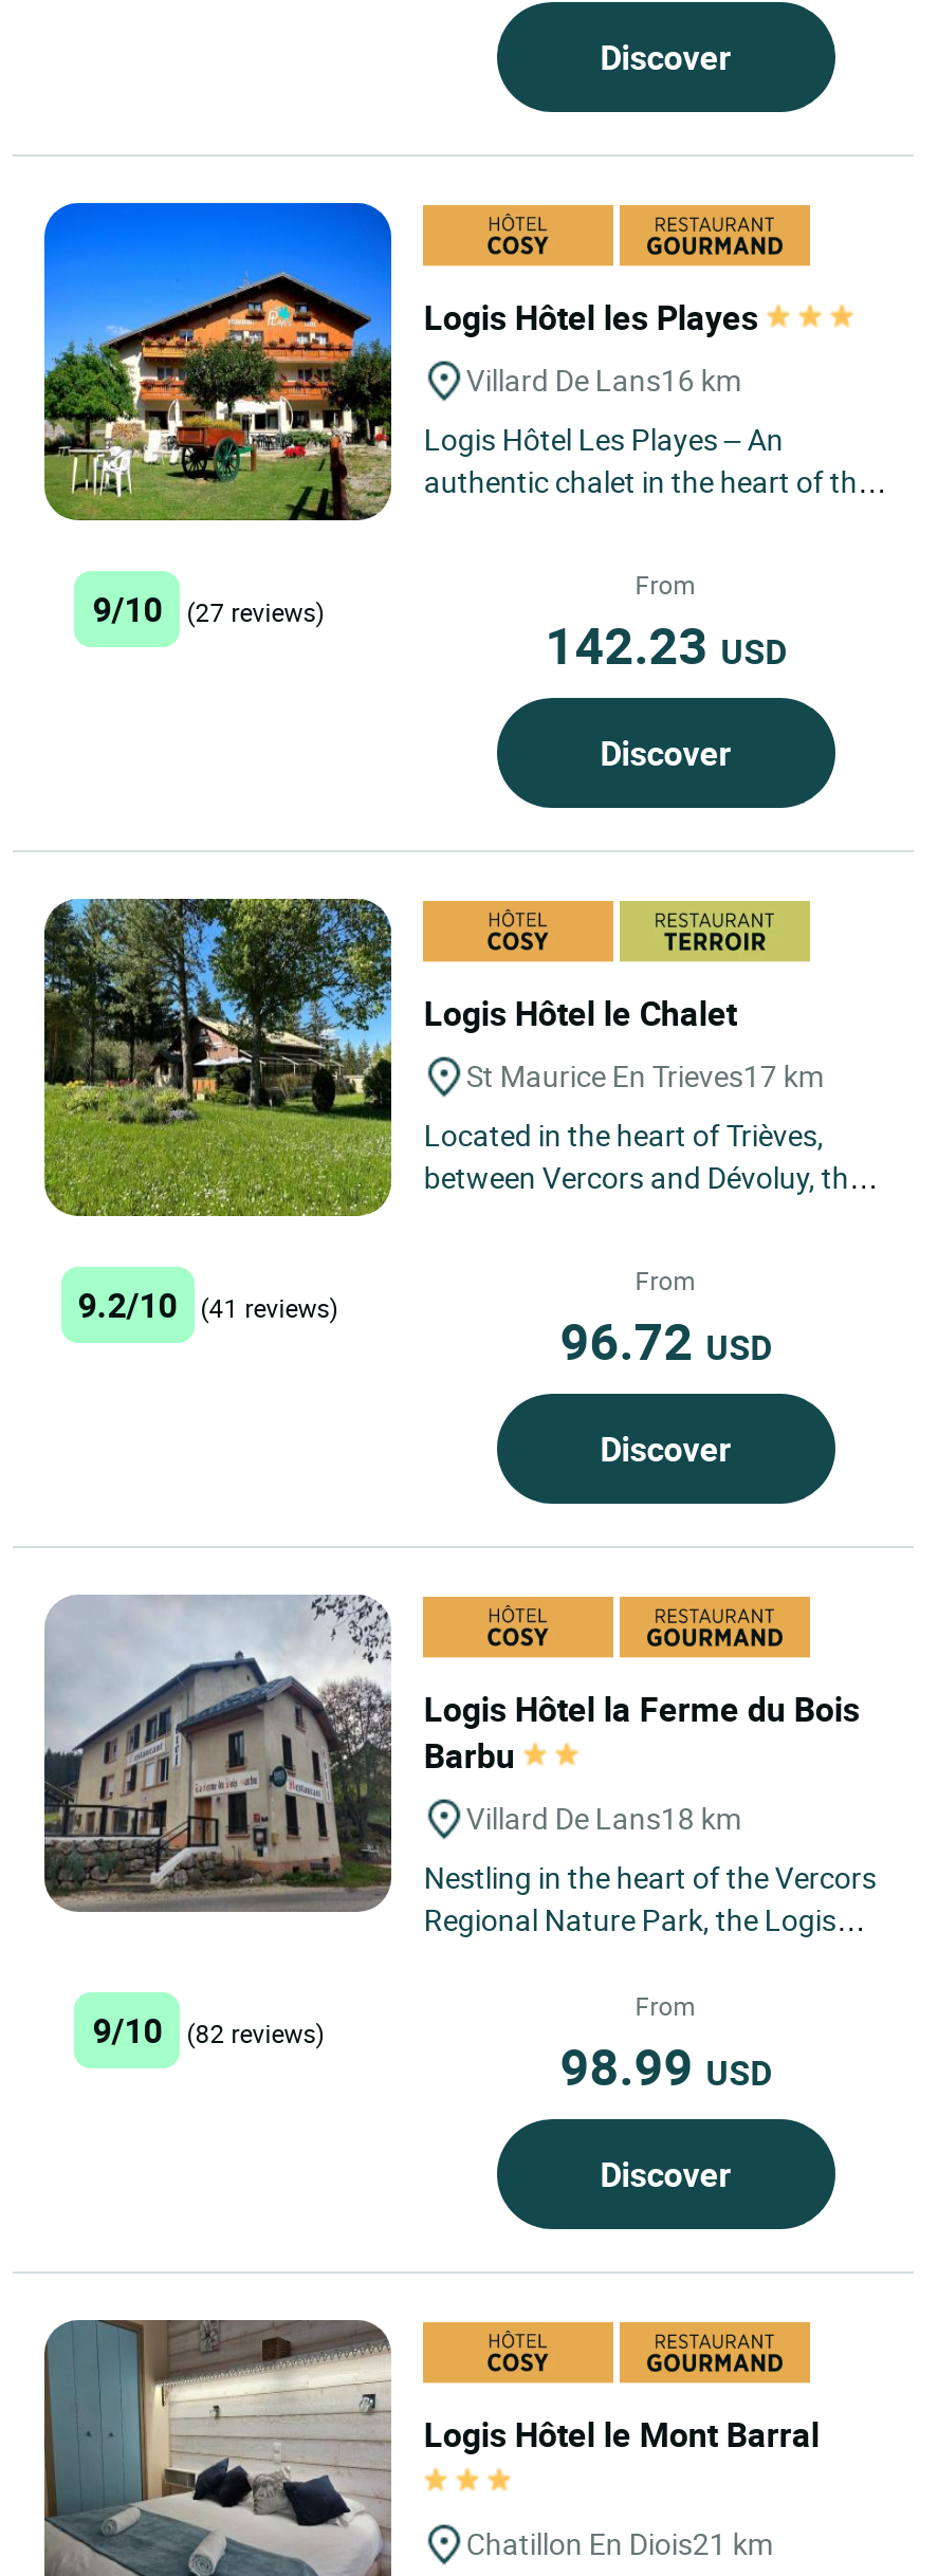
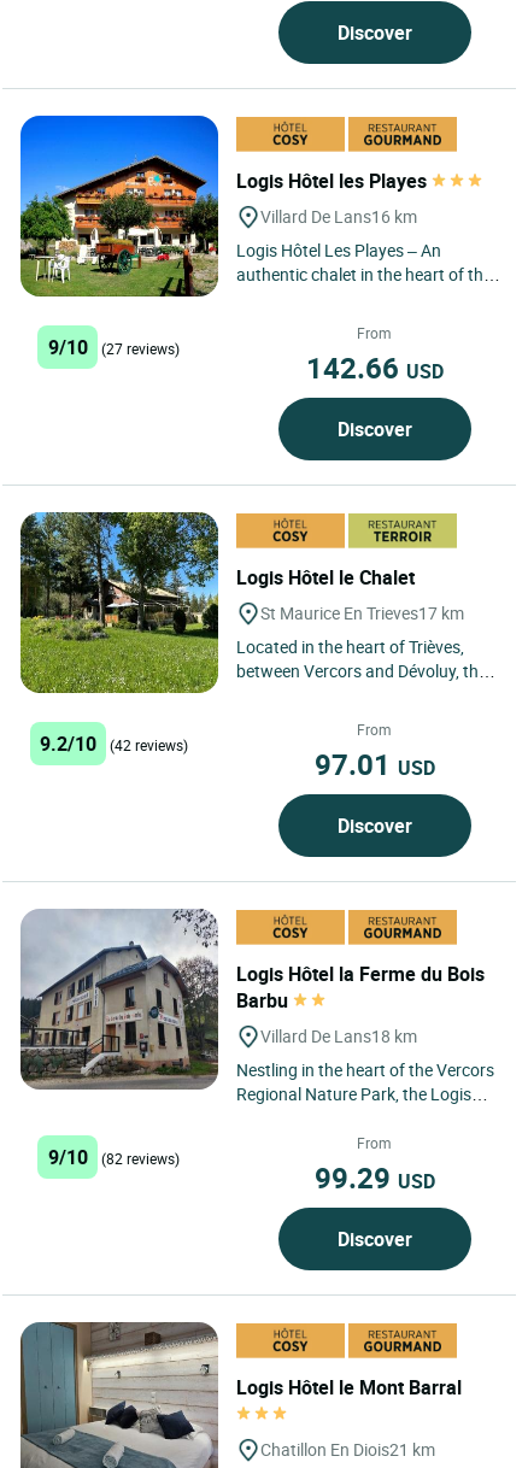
- 142.23 USD
+ 142.66 USD

- 9.2/10 (41 reviews)
+ 9.2/10 (42 reviews)

- 96.72 USD
+ 97.01 USD

- 98.99 USD
+ 99.29 USD
